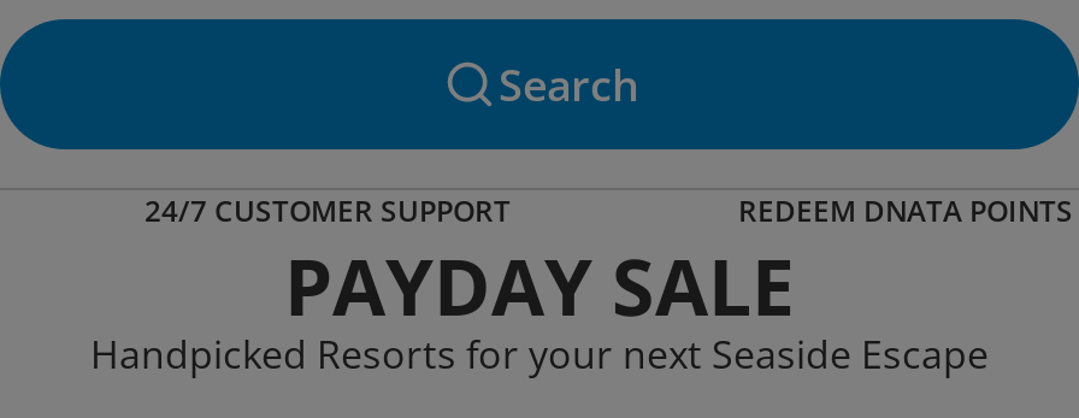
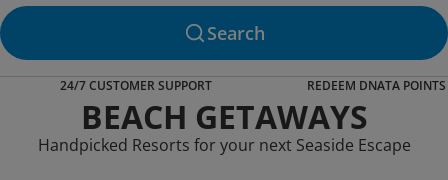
- PAYDAY SALE
+ BEACH GETAWAYS
